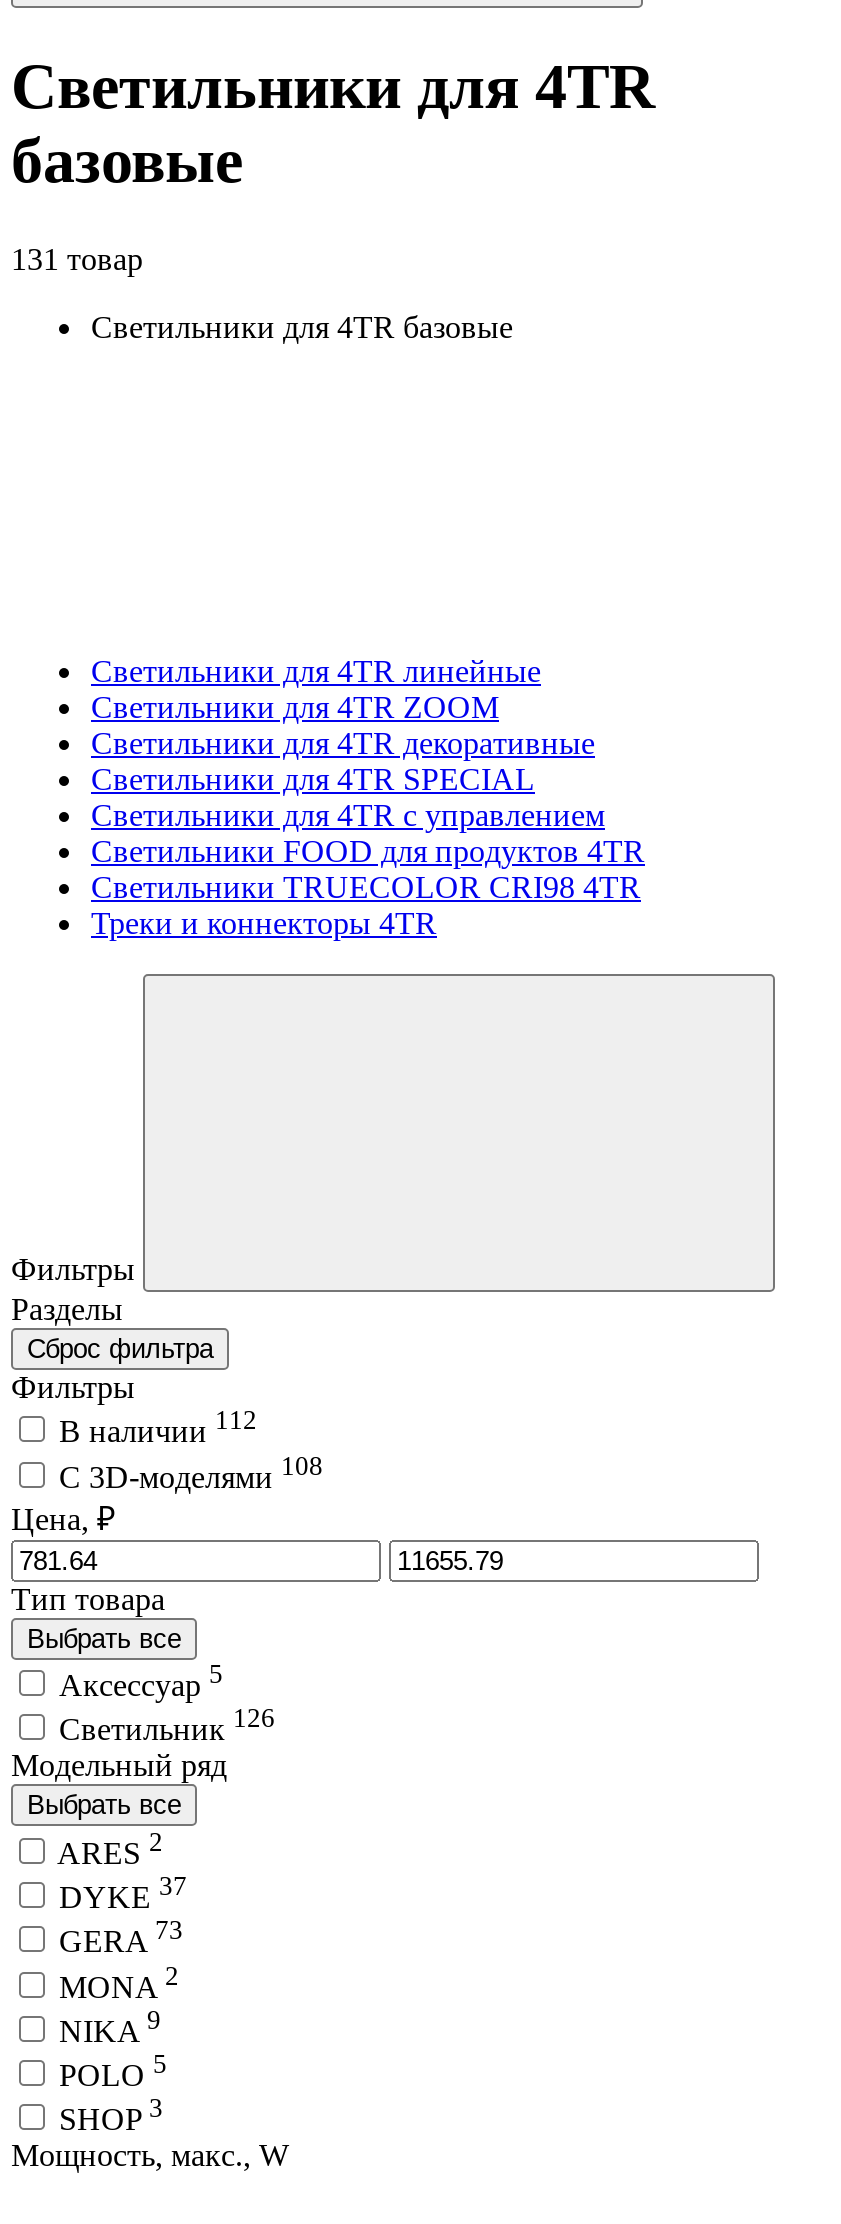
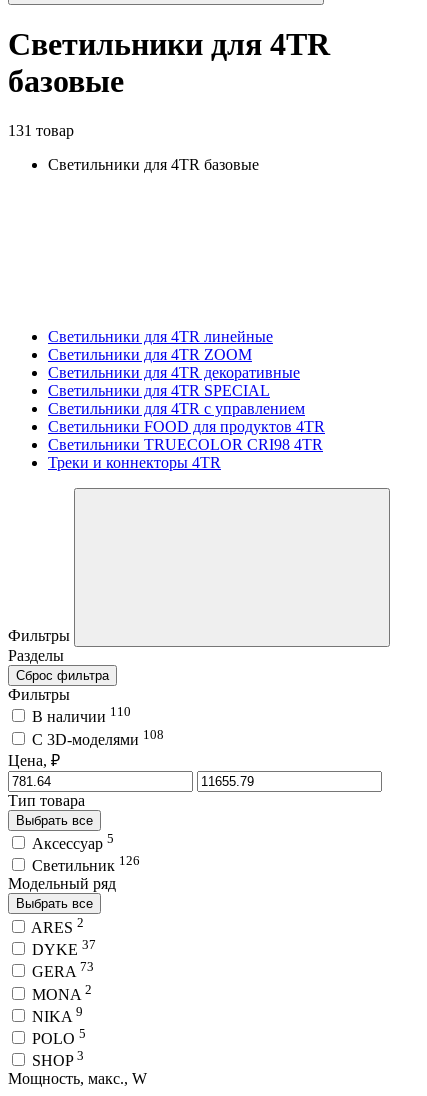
- В наличии 112
+ В наличии 110
